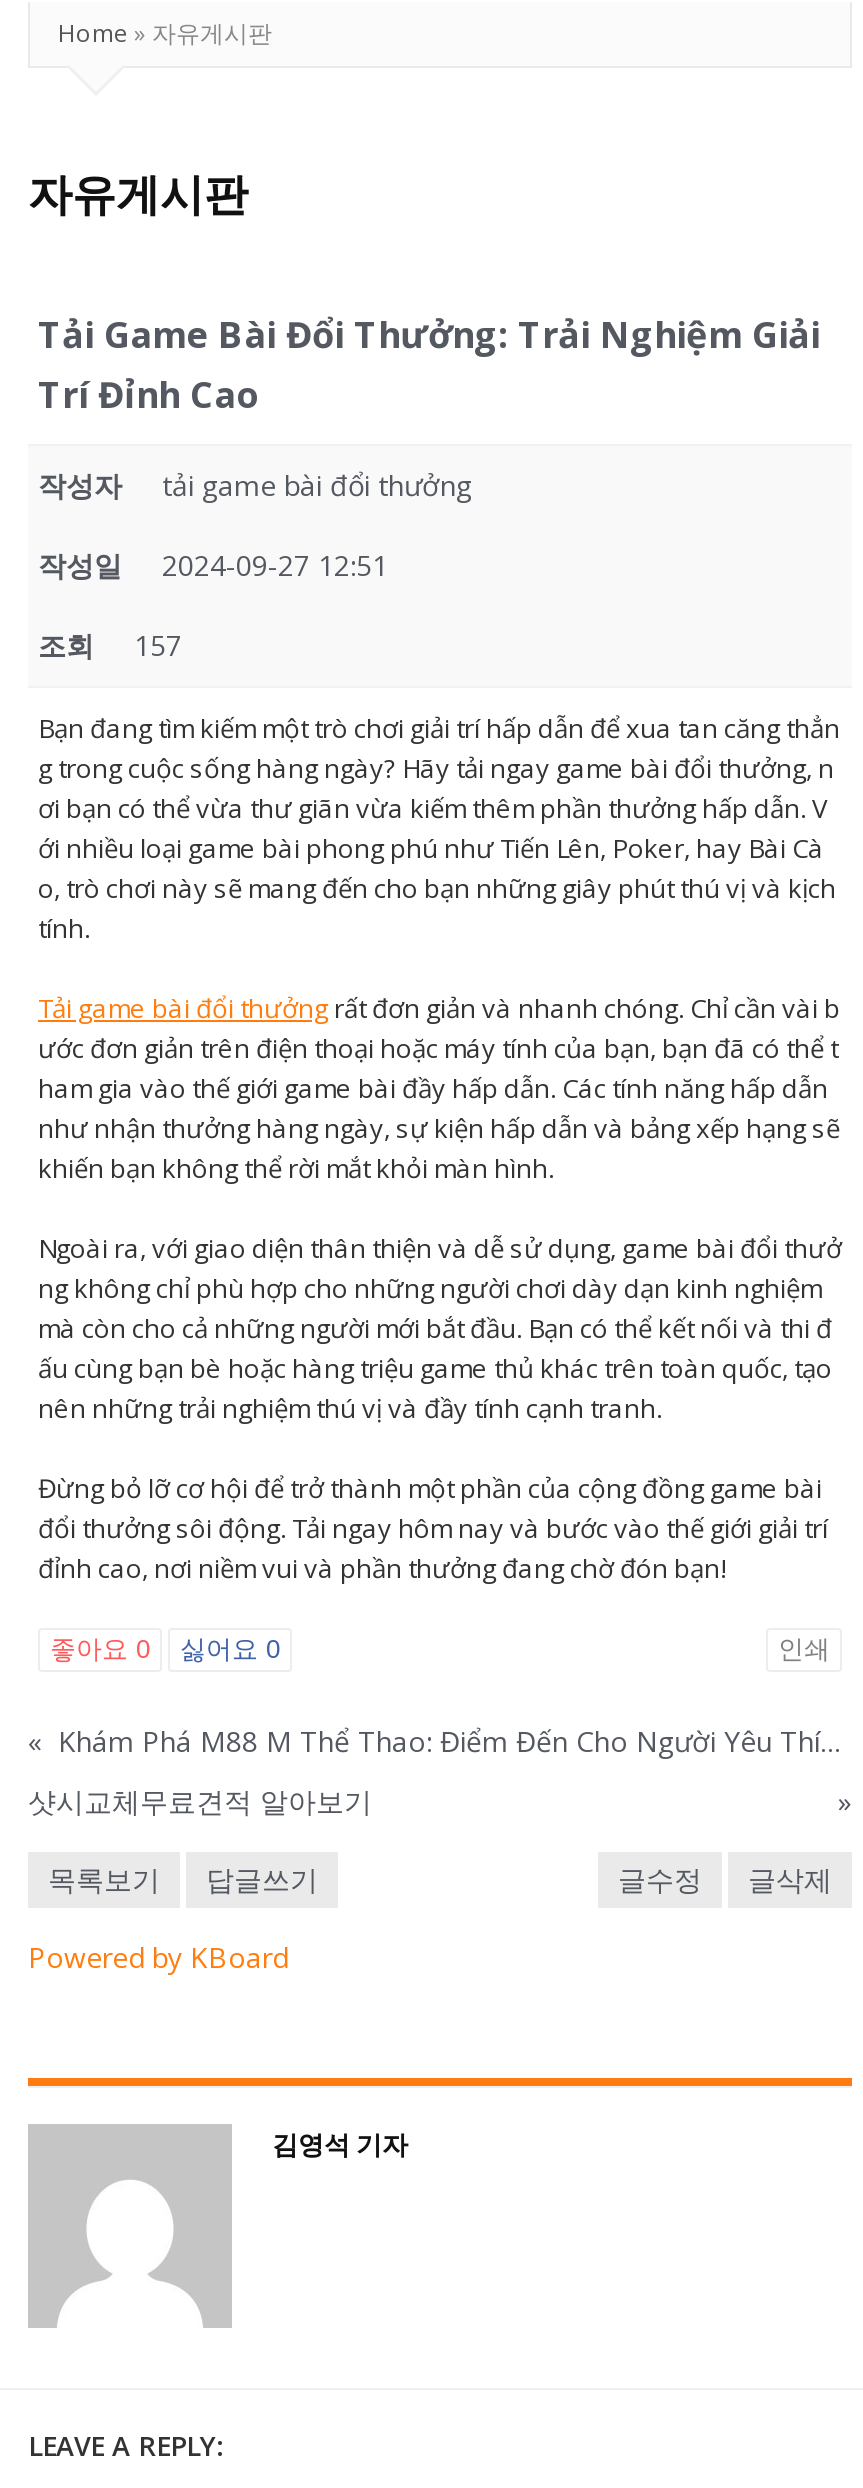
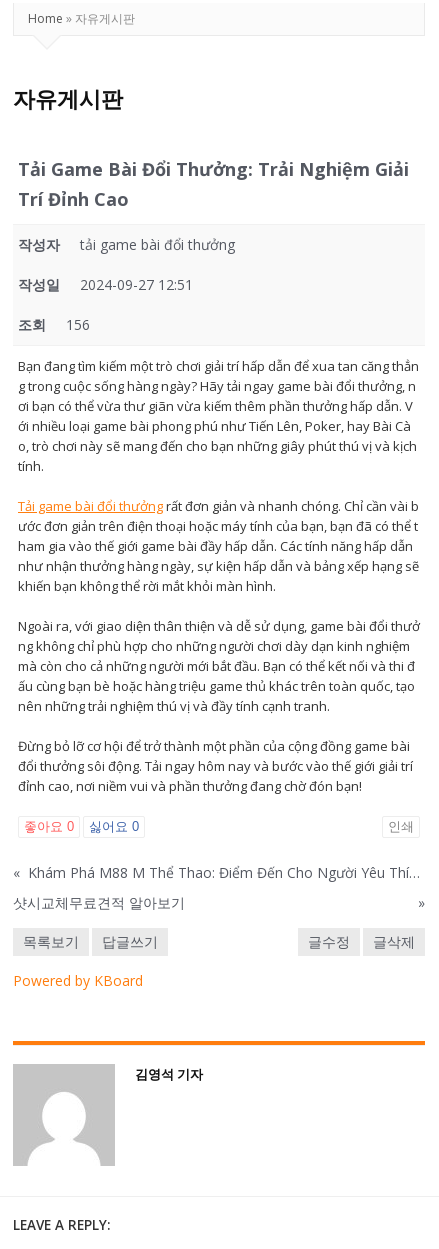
- 조회 157
+ 조회 156
